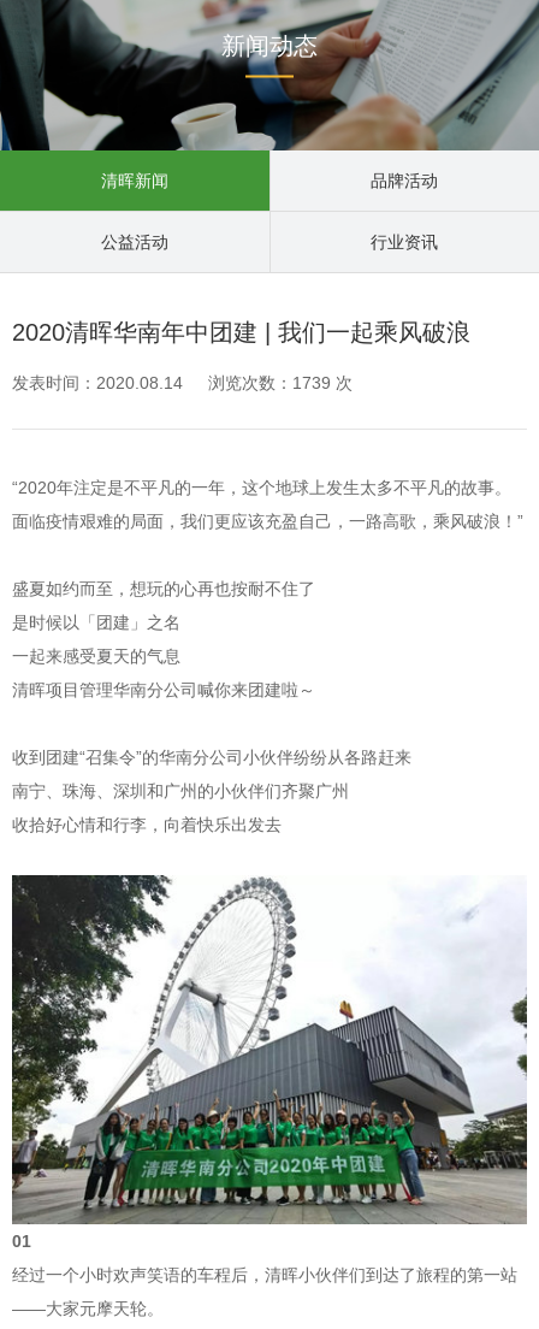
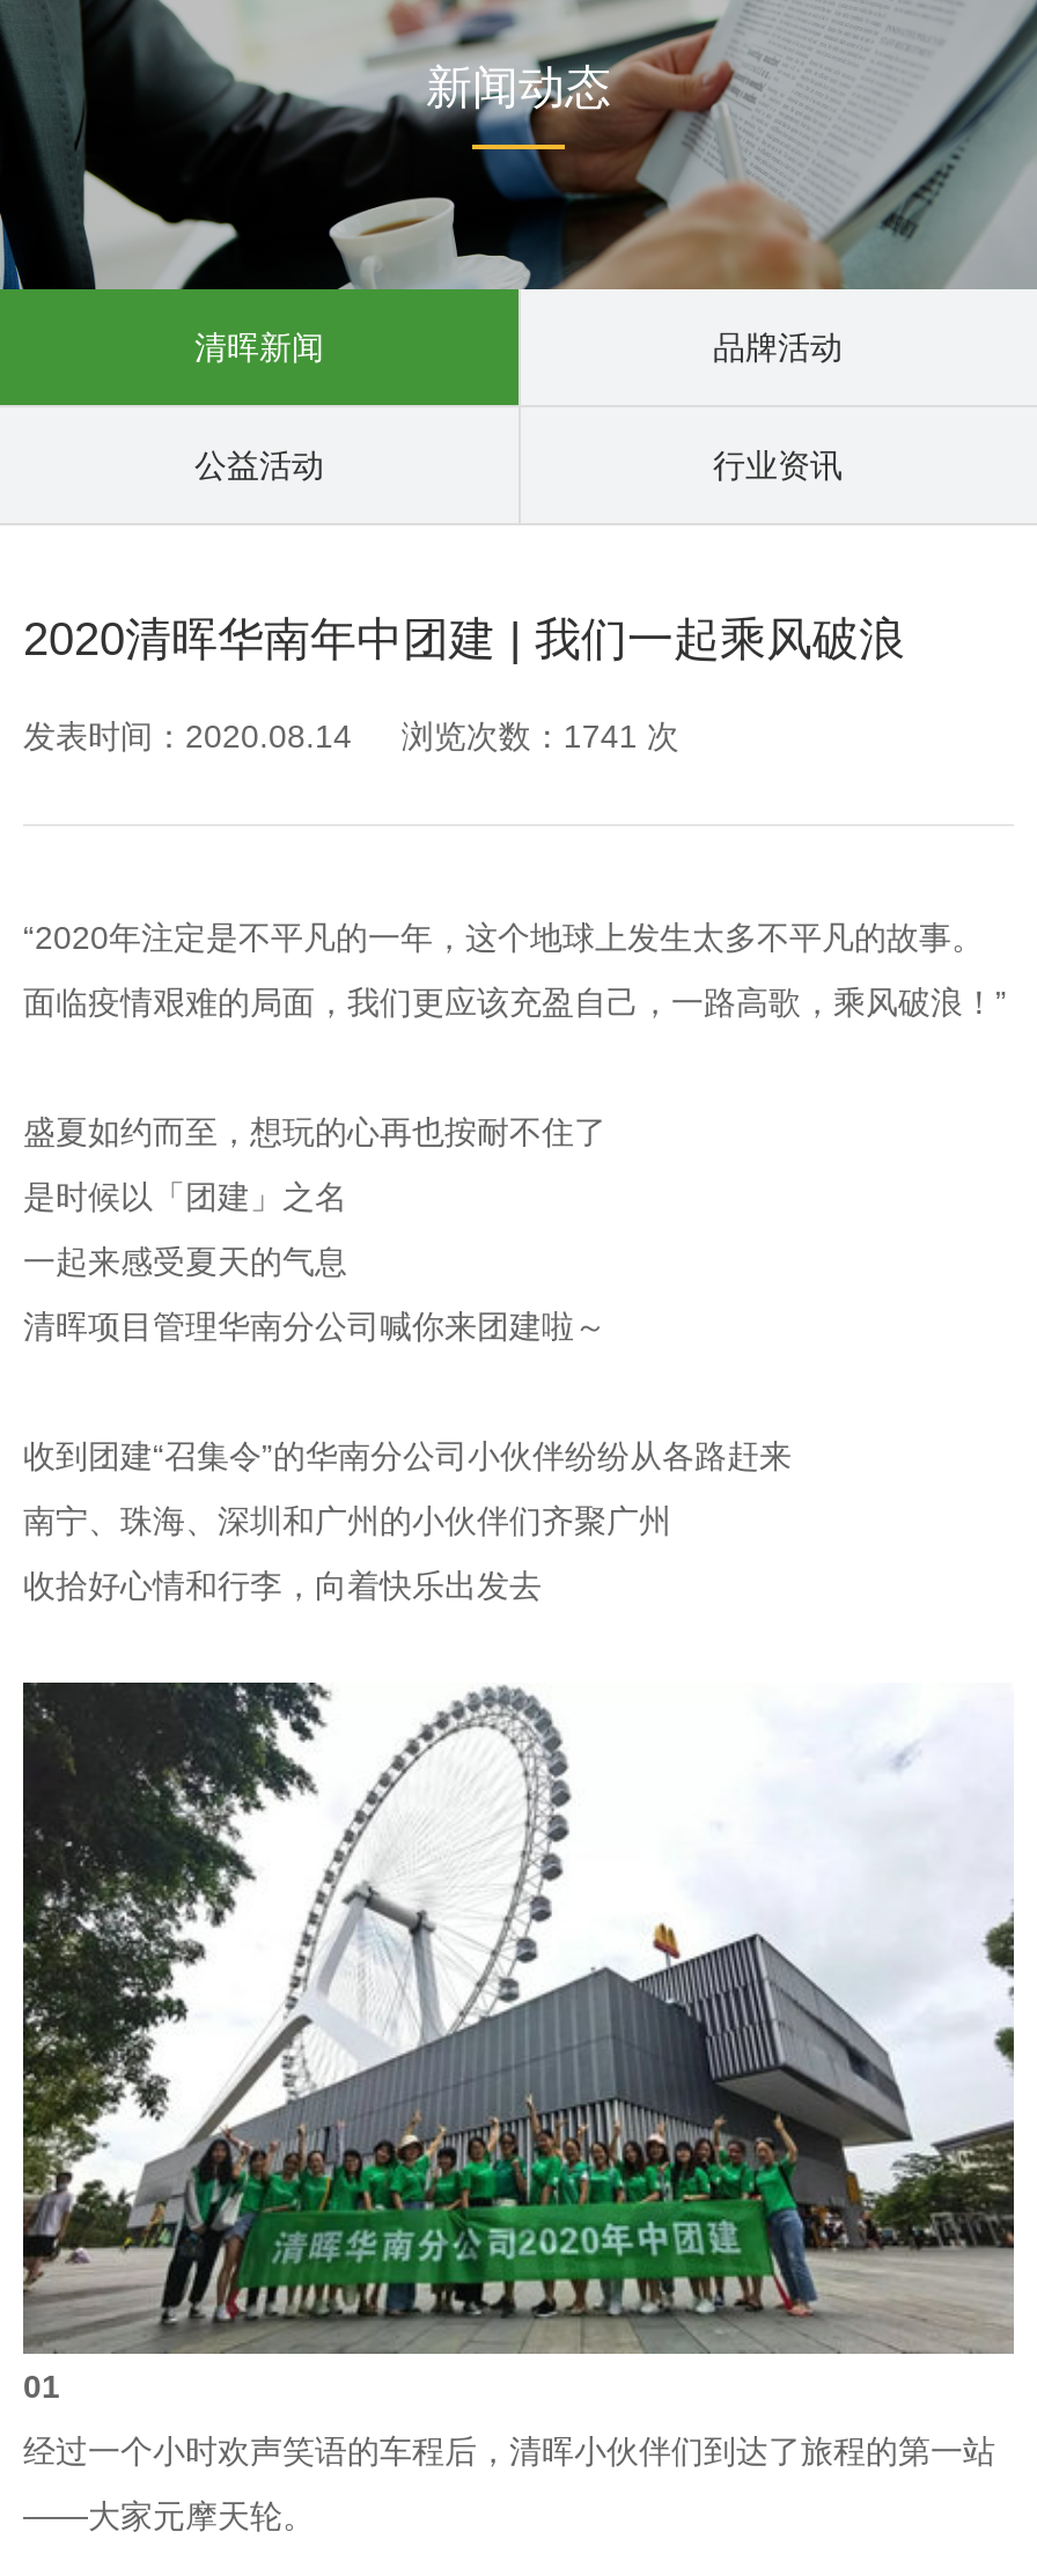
- 发表时间：2020.08.14 浏览次数：1739 次
+ 发表时间：2020.08.14 浏览次数：1741 次
